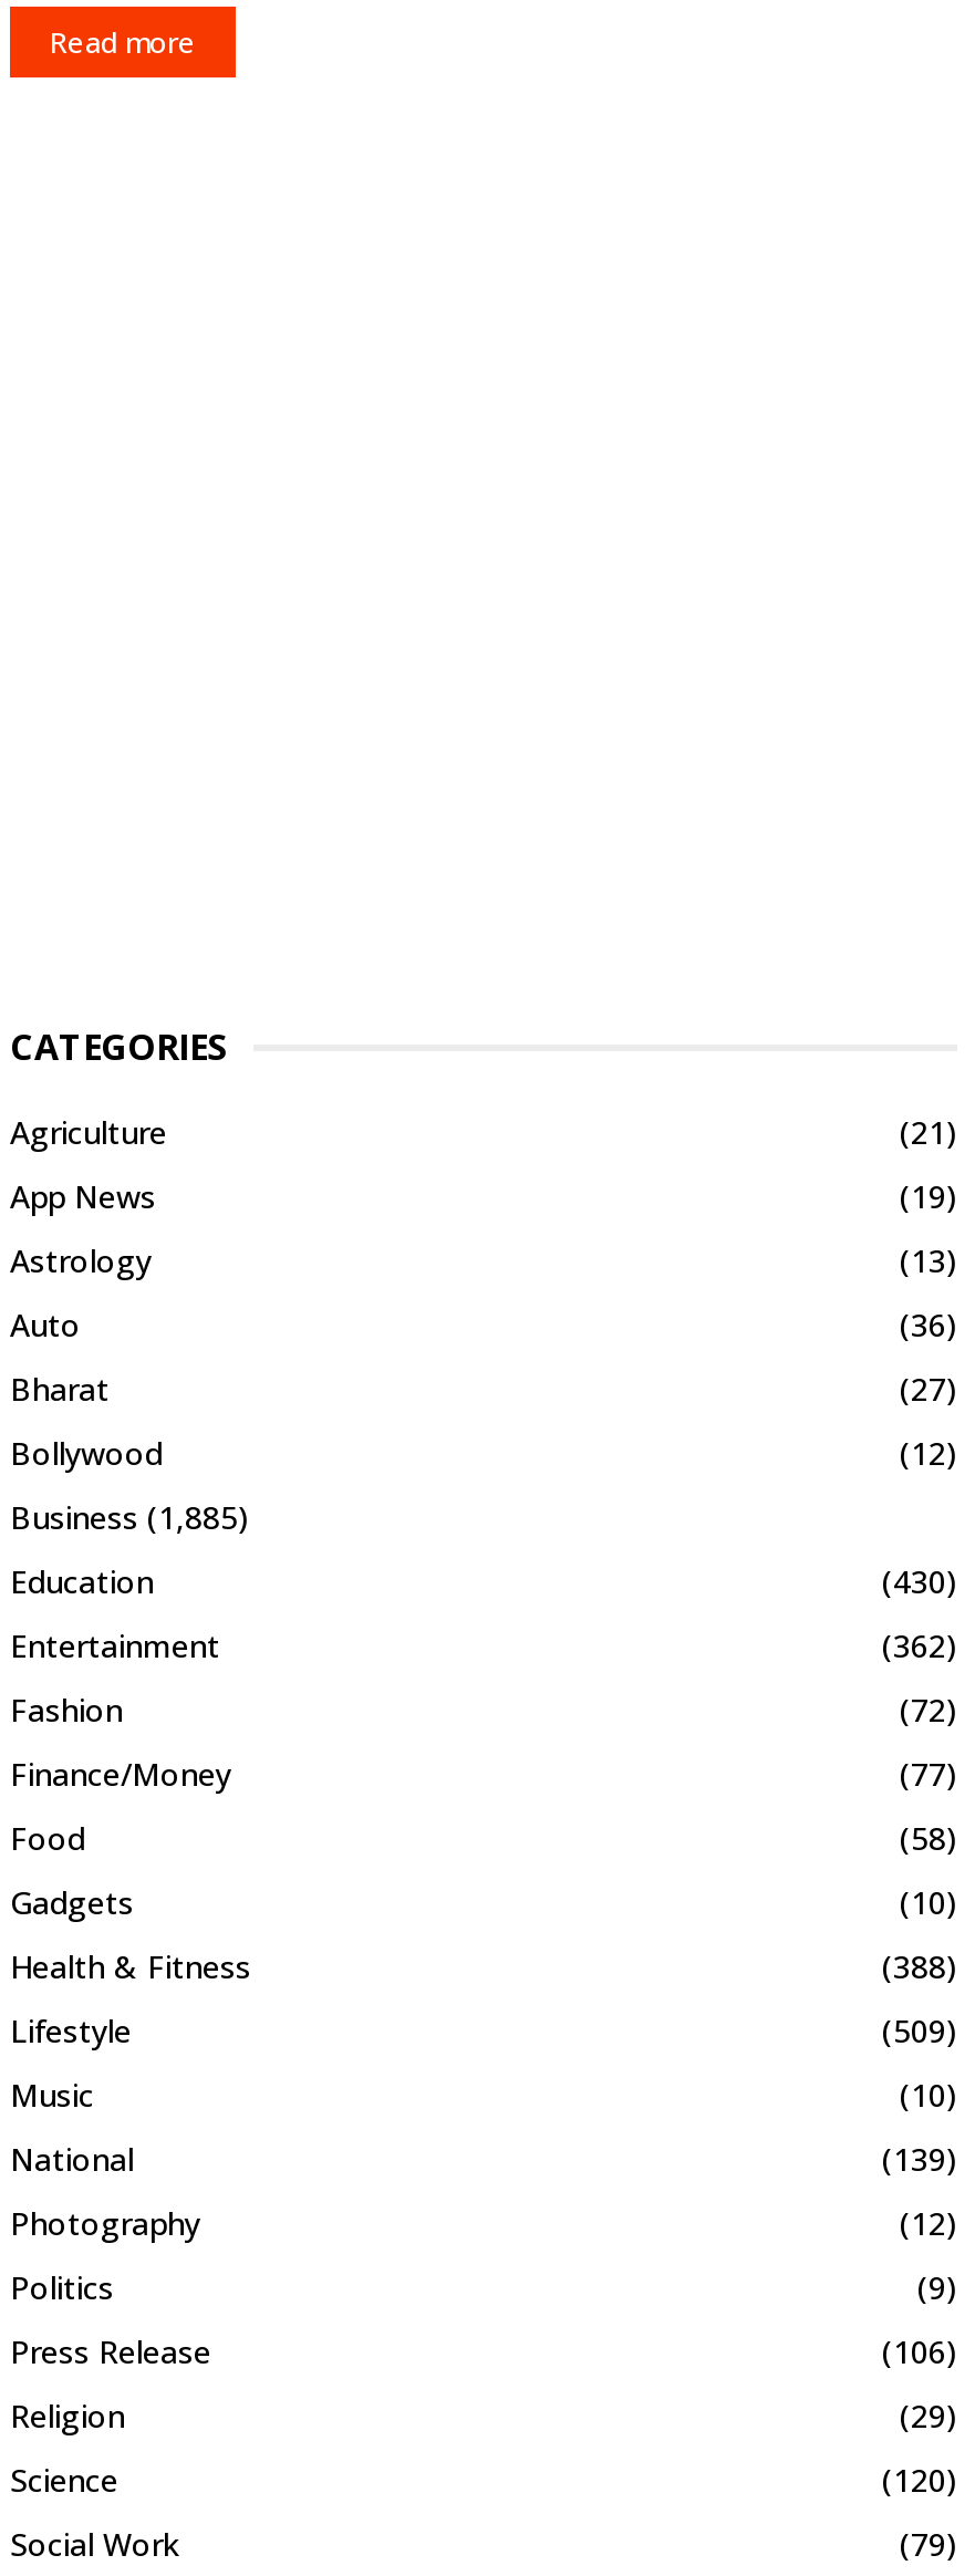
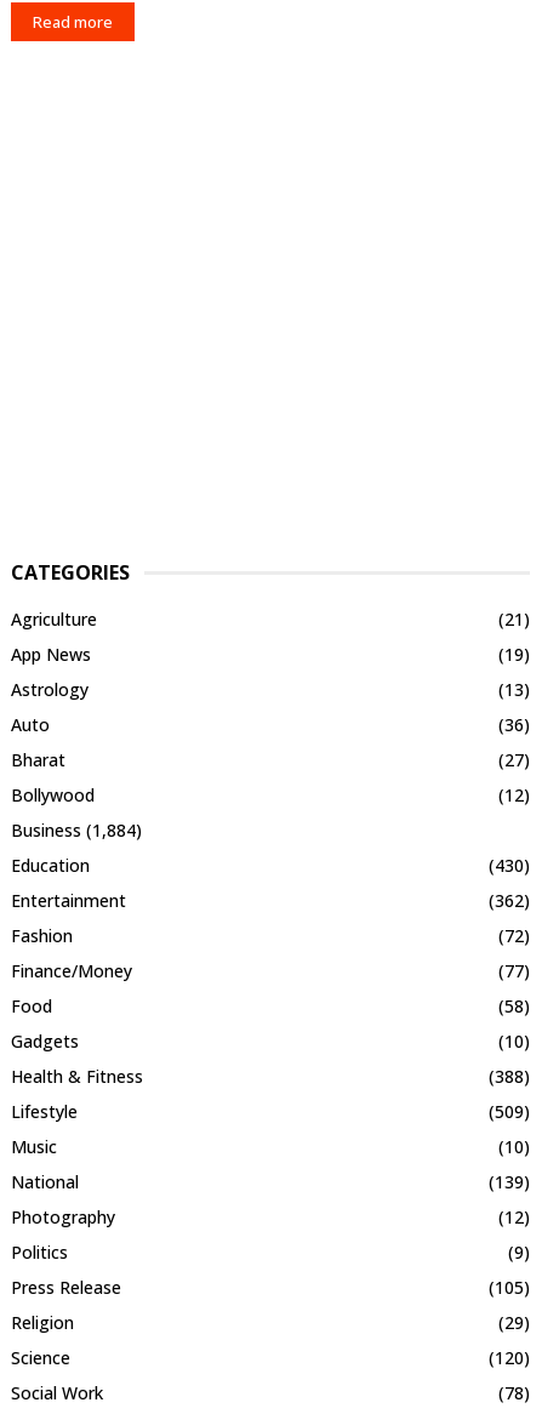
- Business (1,885)
+ Business (1,884)

- (106)
+ (105)

- (79)
+ (78)
